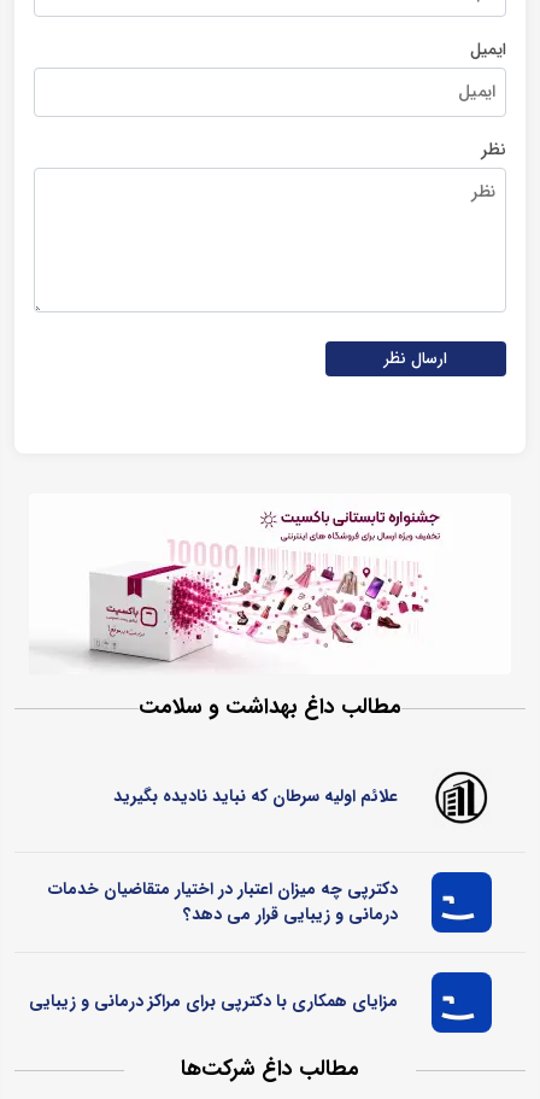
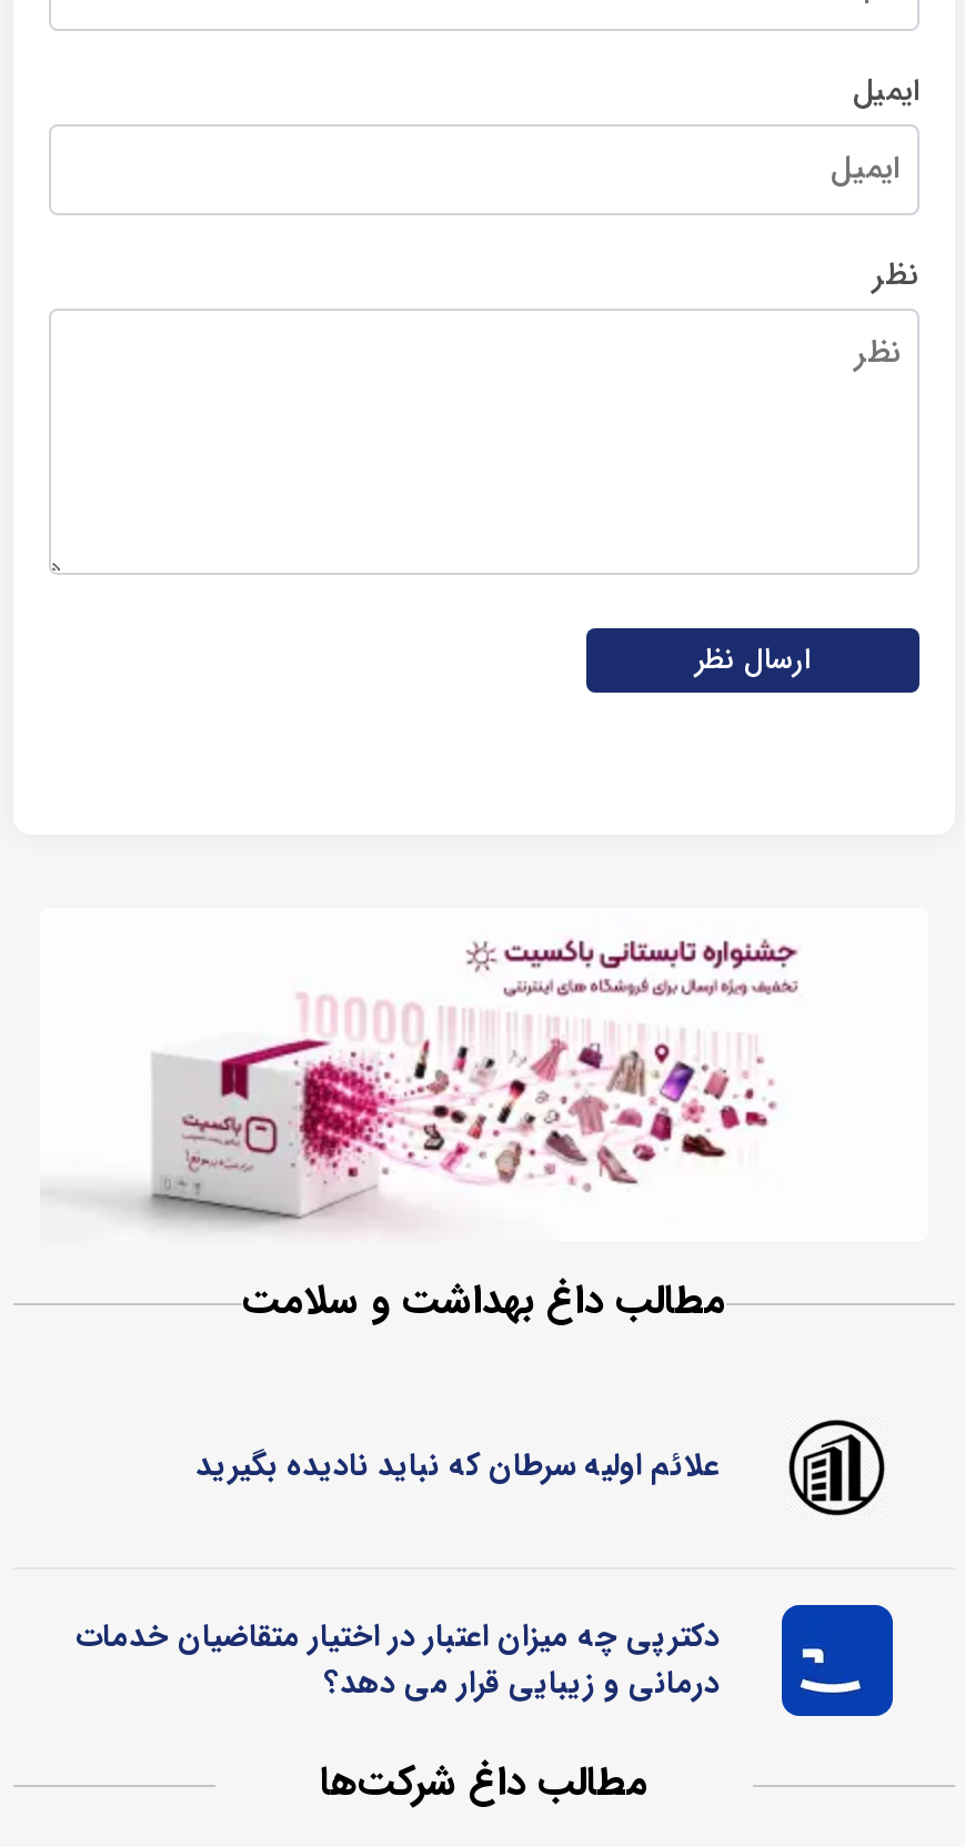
- مزایای همکاری با دکترپی برای مراکز درمانی و زیبایی
